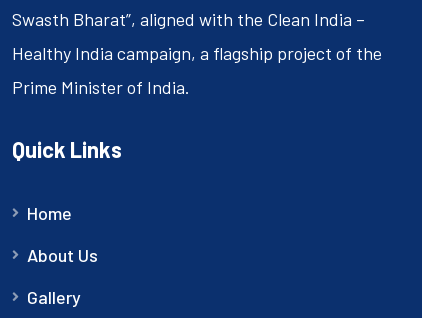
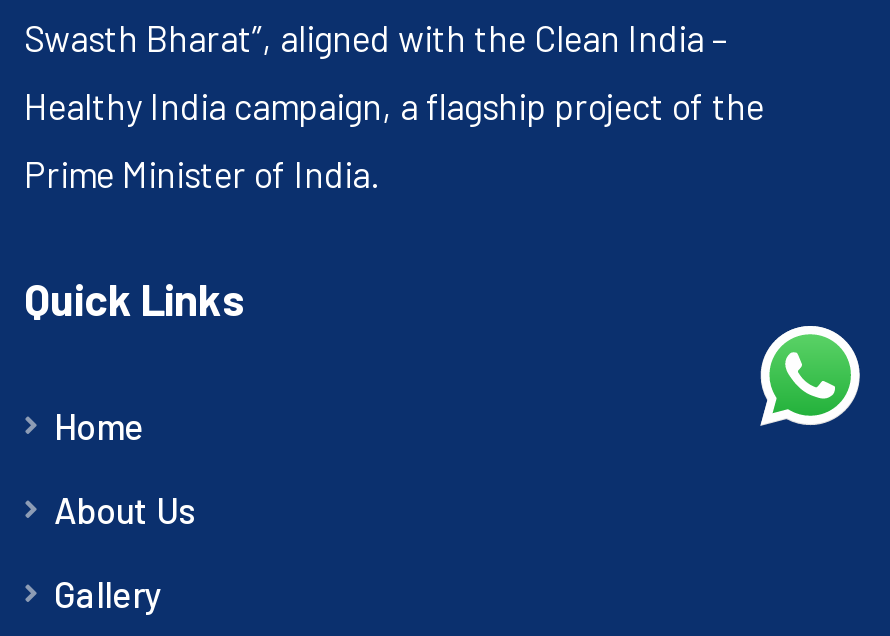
+ [image]
